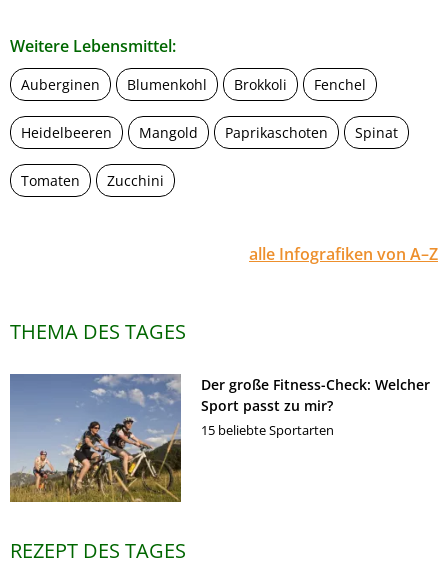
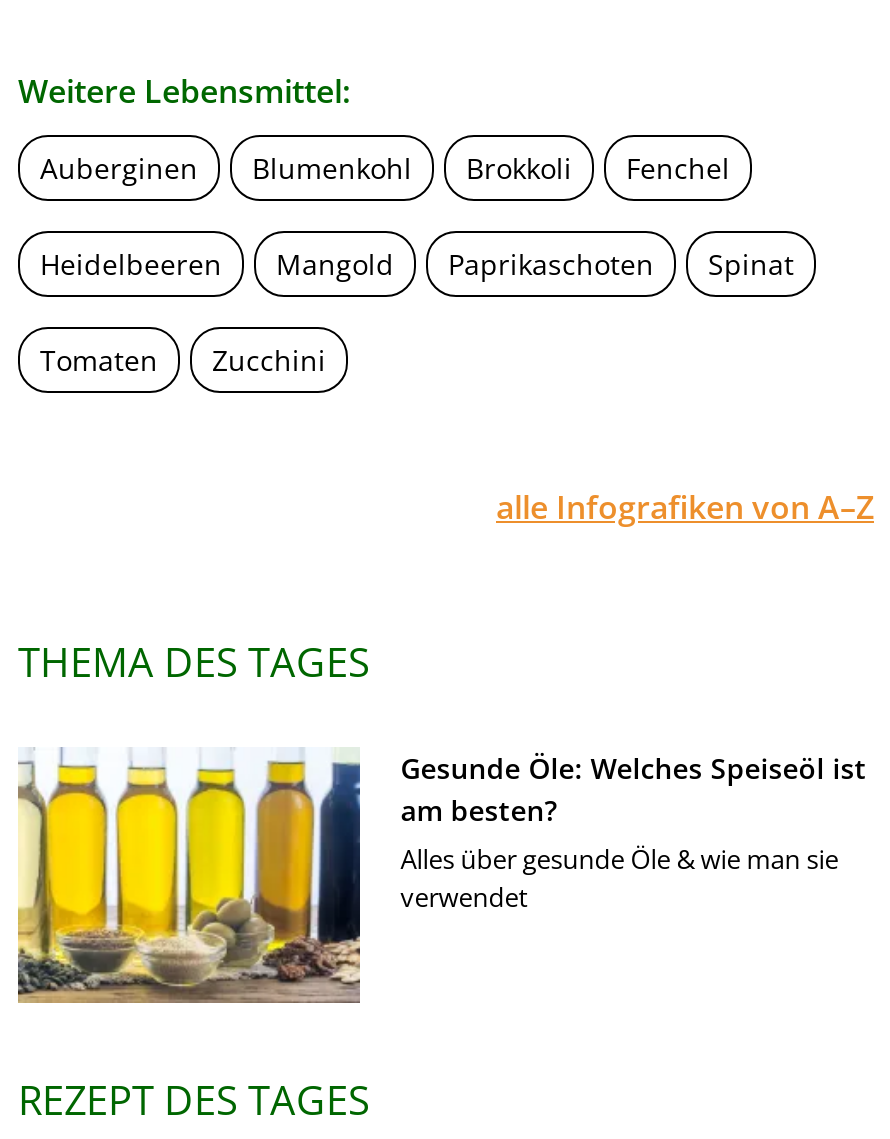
- [image]
- Der große Fitness-Check: Welcher
- Sport passt zu mir?
- 15 beliebte Sportarten
+ [image]
+ Gesunde Öle: Welches Speiseöl ist
+ am besten?
+ Alles über gesunde Öle & wie man sie
+ verwendet
